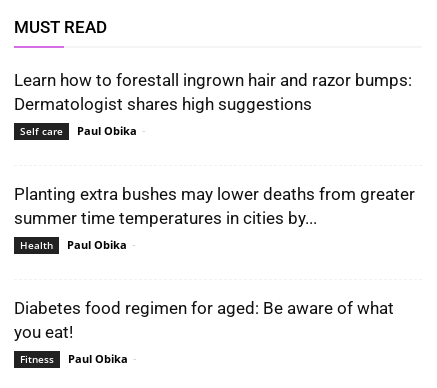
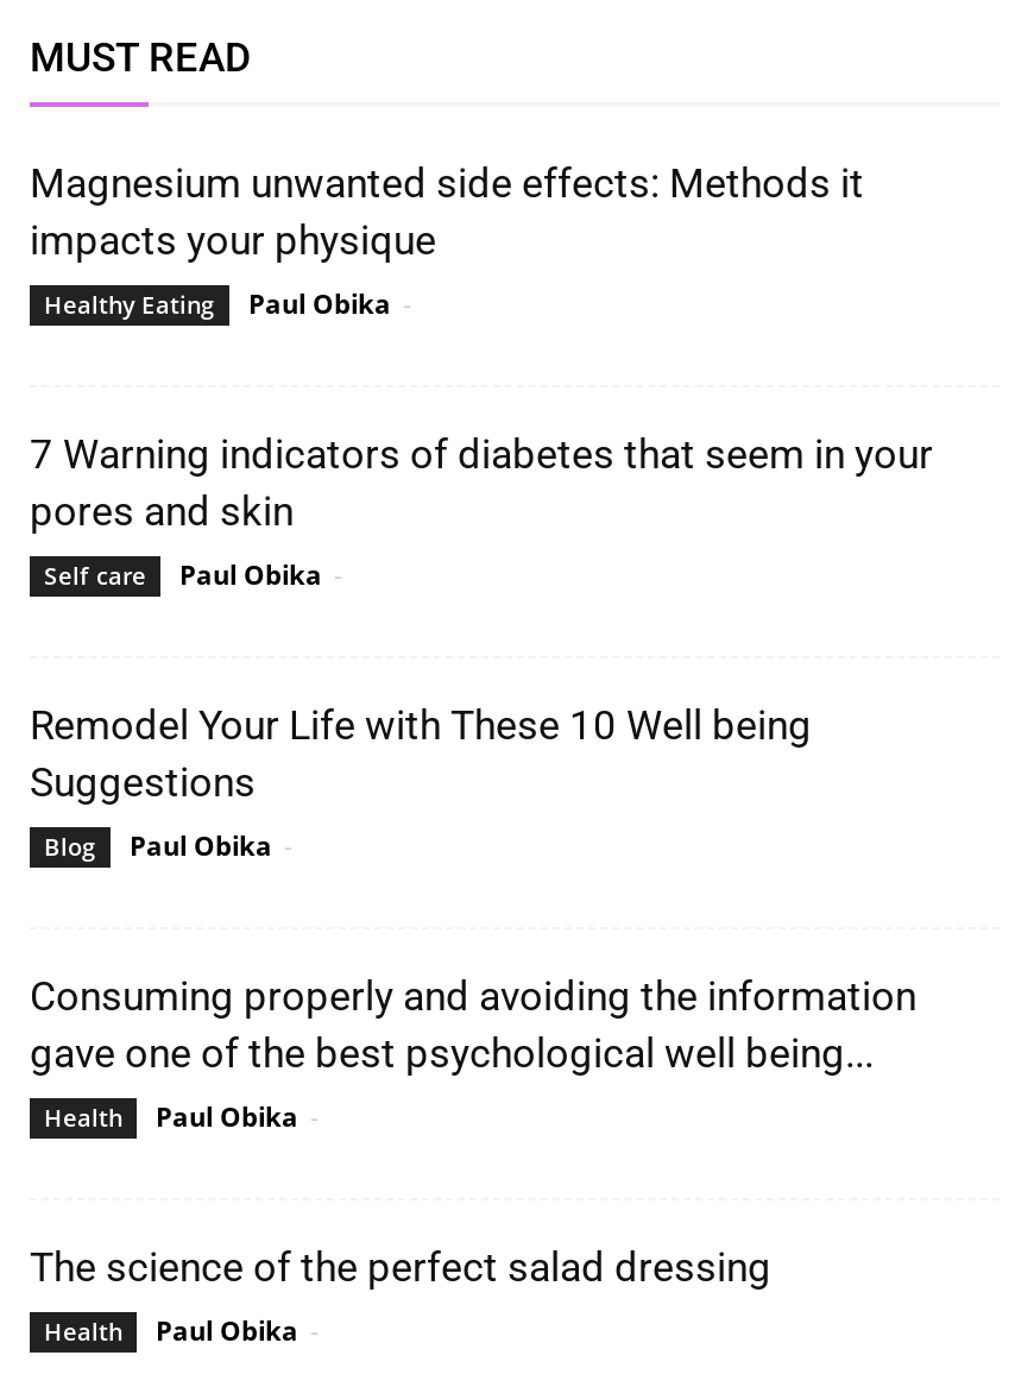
- Learn how to forestall ingrown hair and razor bumps:
- Dermatologist shares high suggestions
+ Magnesium unwanted side effects: Methods it
+ impacts your physique
+ Healthy Eating
+ Paul Obika -
+ 7 Warning indicators of diabetes that seem in your
+ pores and skin

- Planting extra bushes may lower deaths from greater
- summer time temperatures in cities by...
+ Remodel Your Life with These 10 Well being
+ Suggestions
+ Blog
+ Paul Obika -
+ Consuming properly and avoiding the information
+ gave one of the best psychological well being...

moved down: Health | Paul Obika -

- Diabetes food regimen for aged: Be aware of what
- you eat!
+ The science of the perfect salad dressing

- Fitness
+ Health
